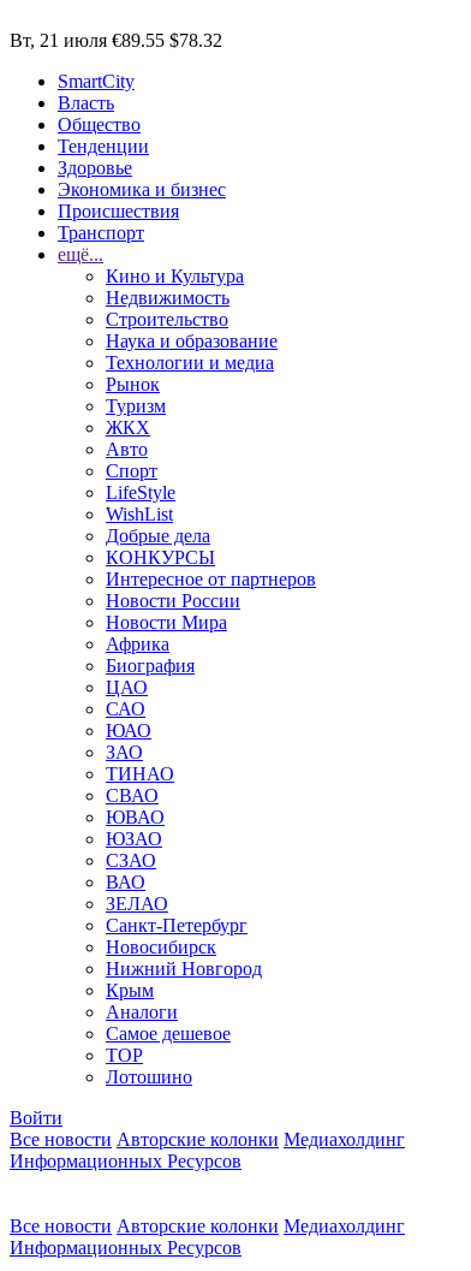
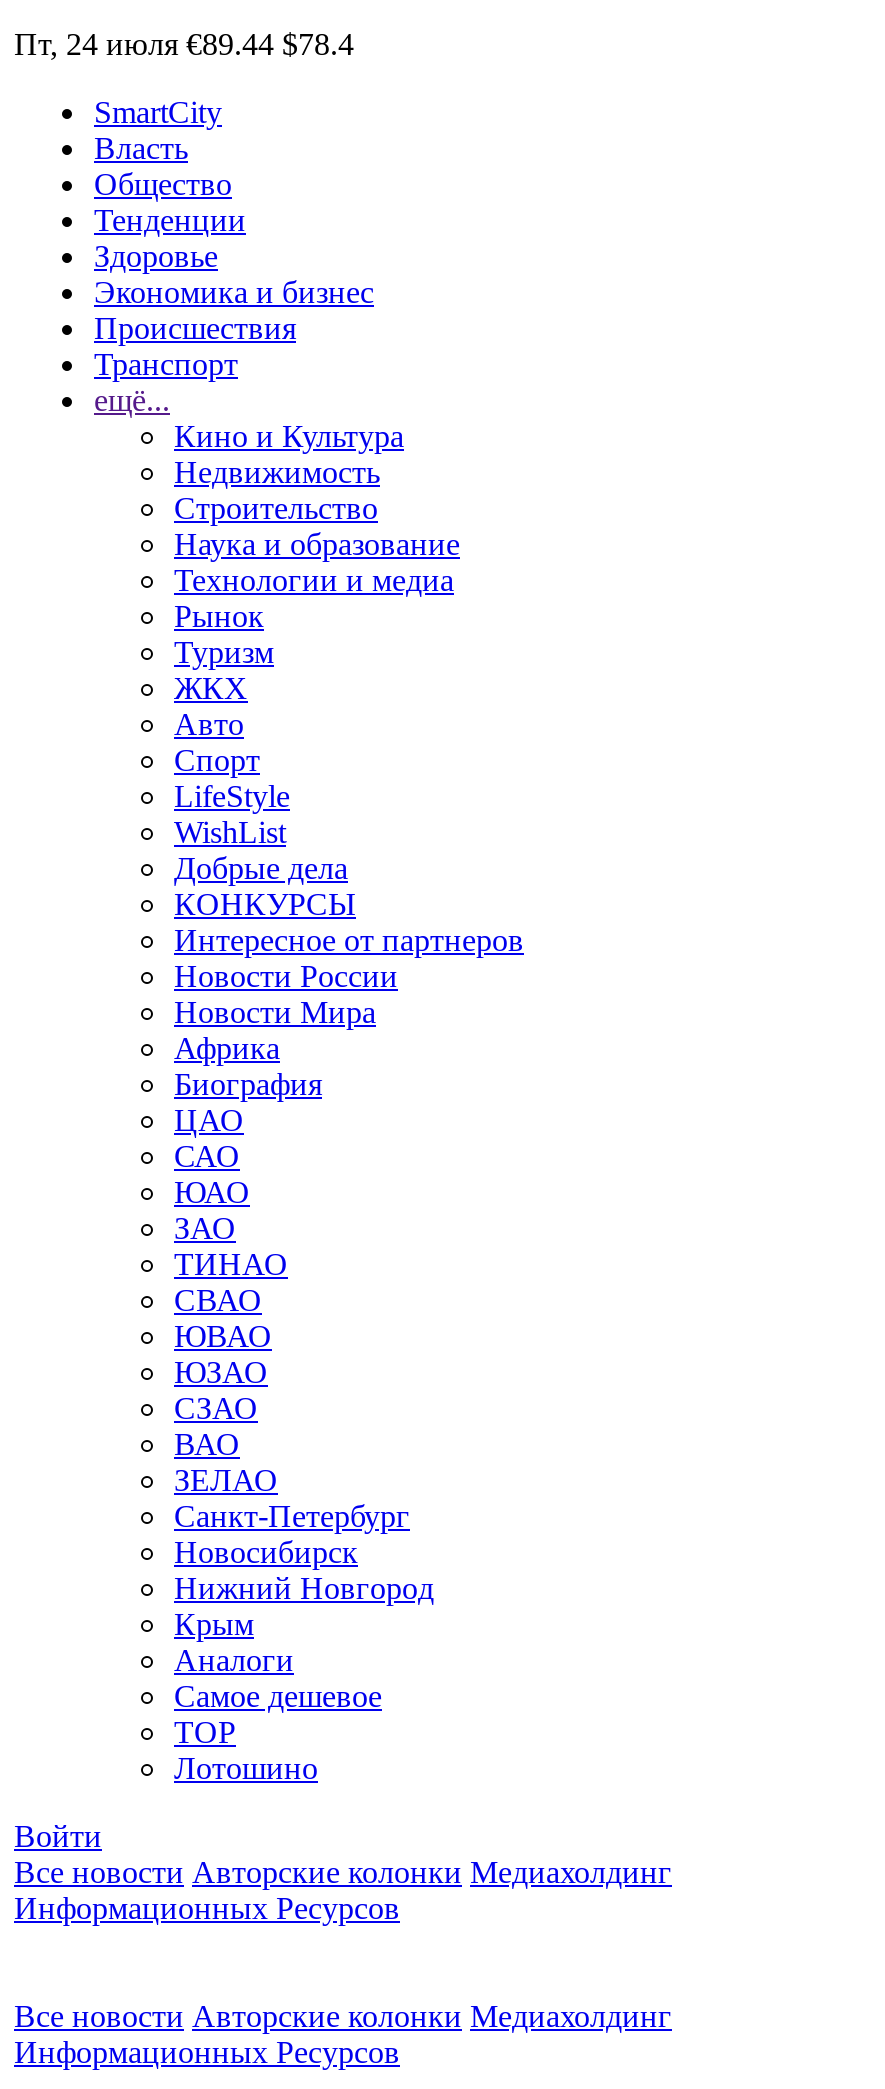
- Вт, 21 июля €89.55 $78.32
+ Пт, 24 июля €89.44 $78.4
